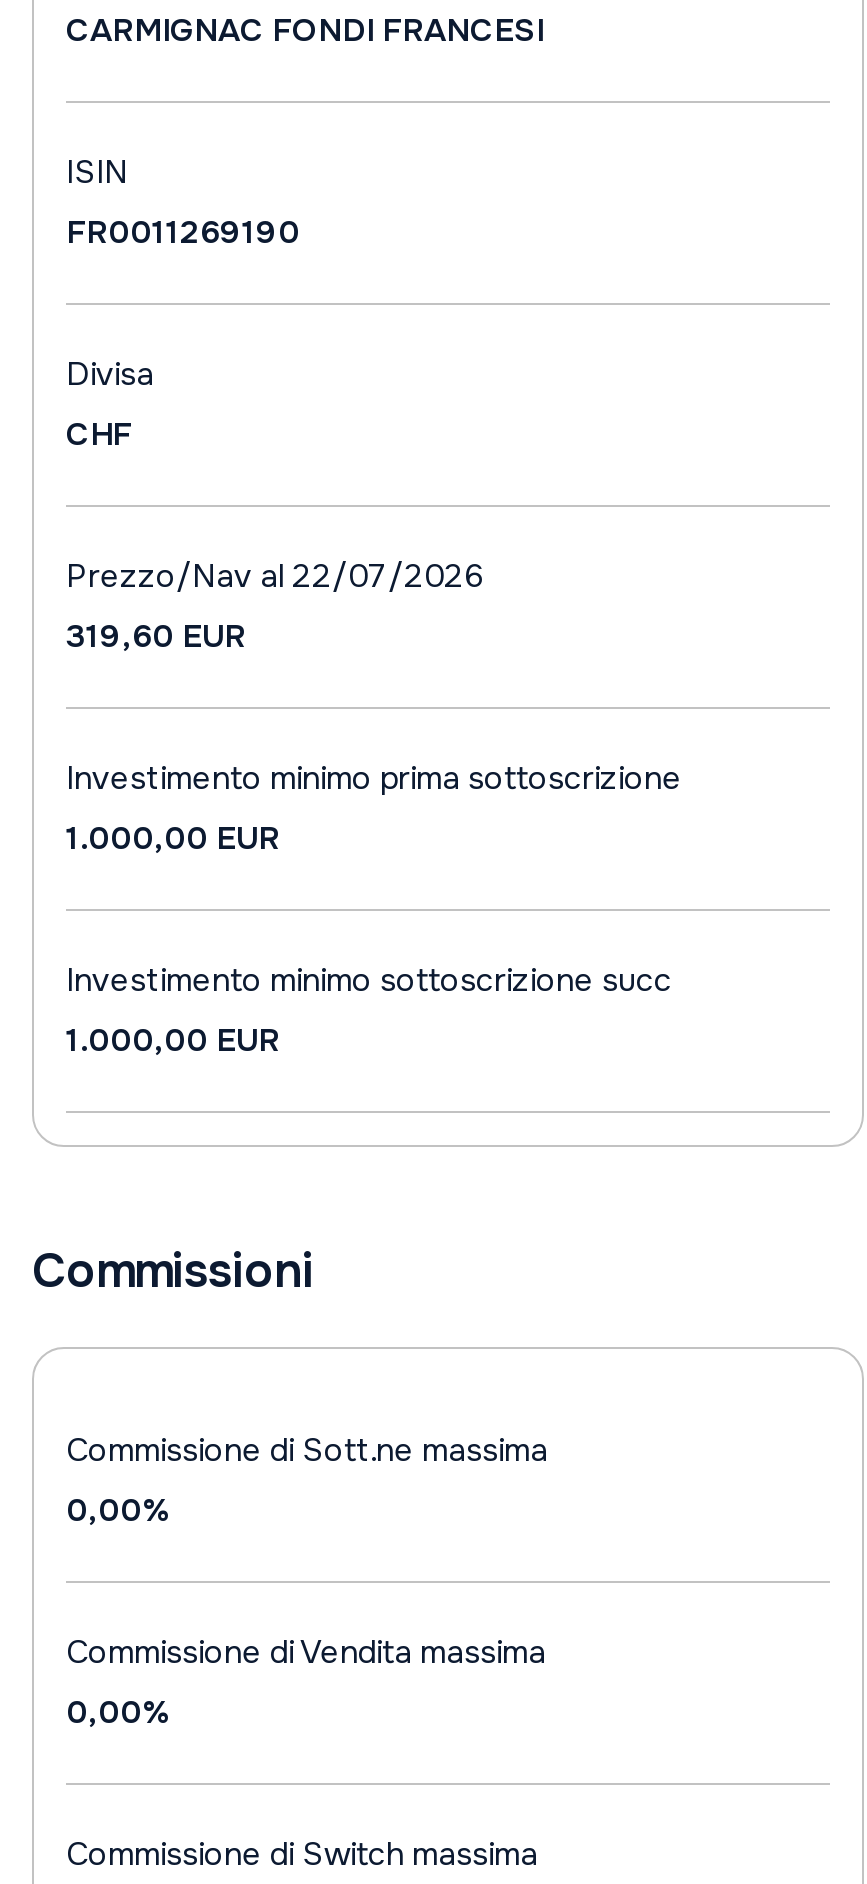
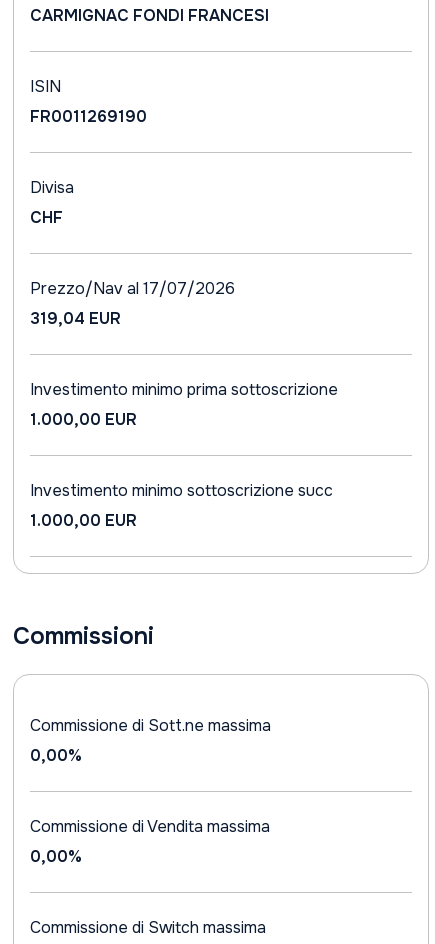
- Prezzo/Nav al 22/07/2026
+ Prezzo/Nav al 17/07/2026

- 319,60 EUR
+ 319,04 EUR
